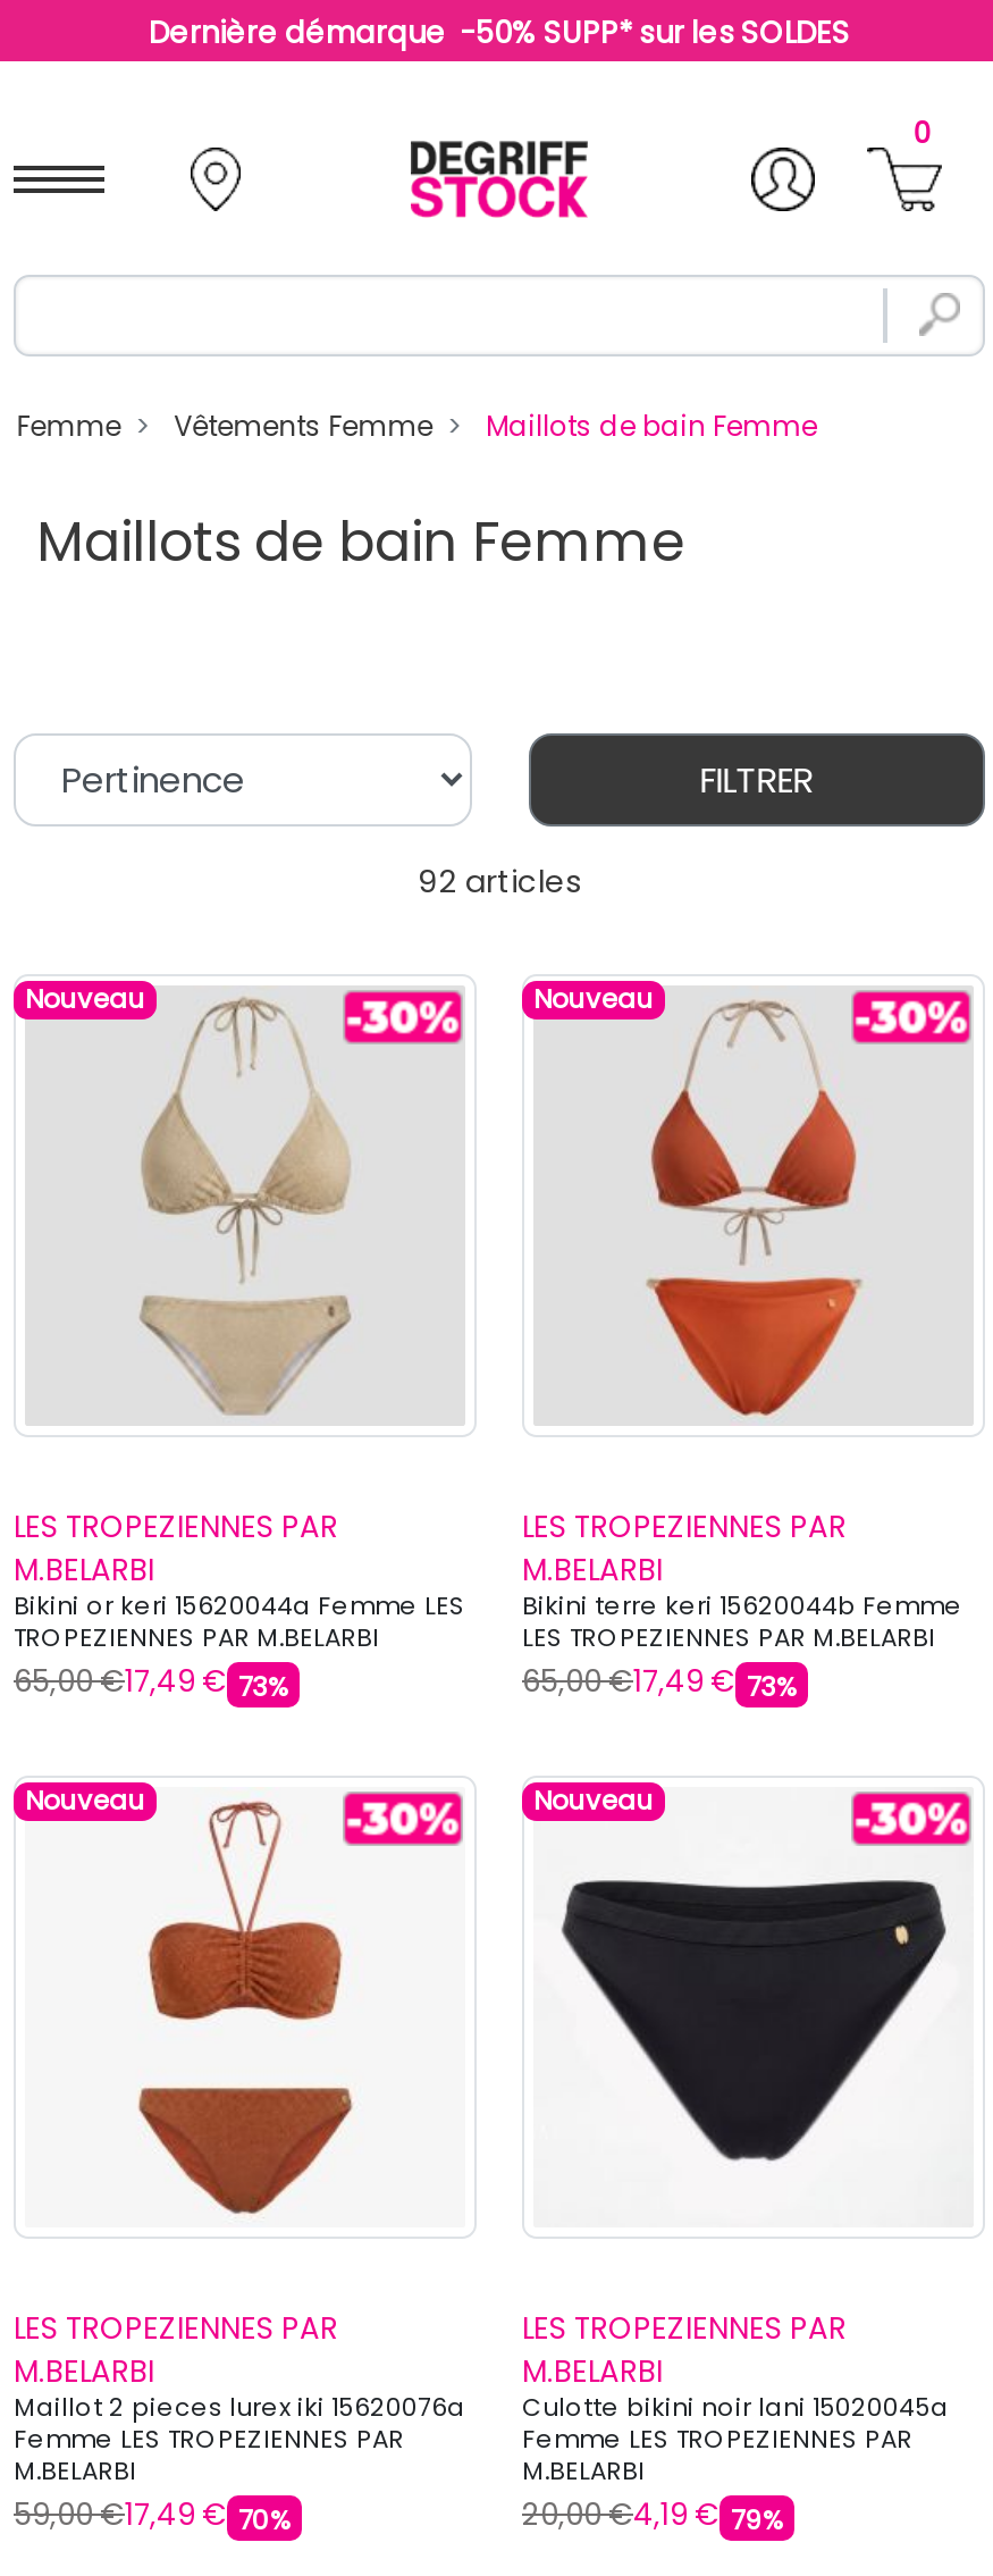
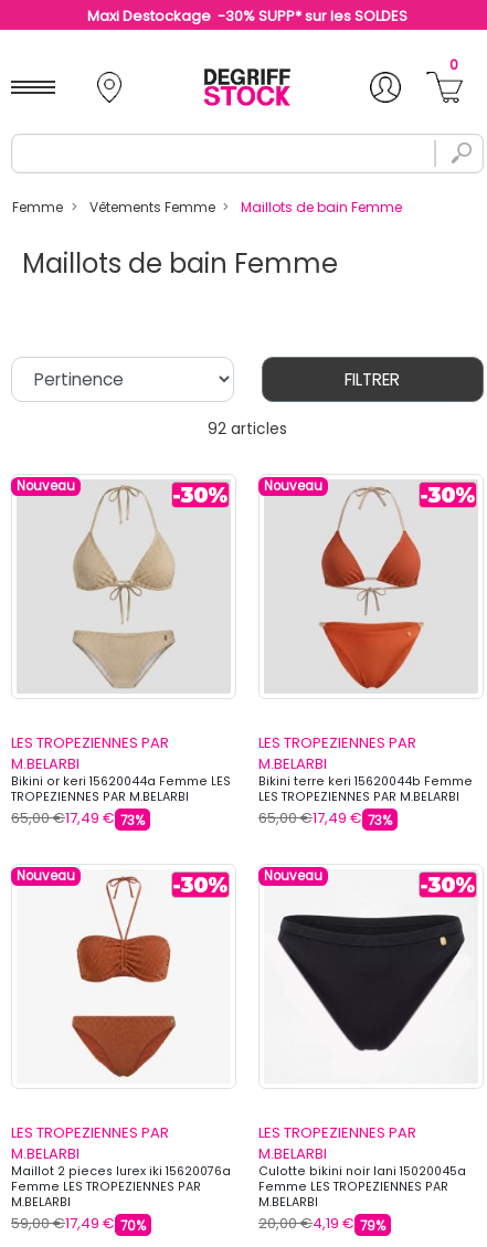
- Dernière démarque -50% SUPP* sur les SOLDES
+ Maxi Destockage -30% SUPP* sur les SOLDES
